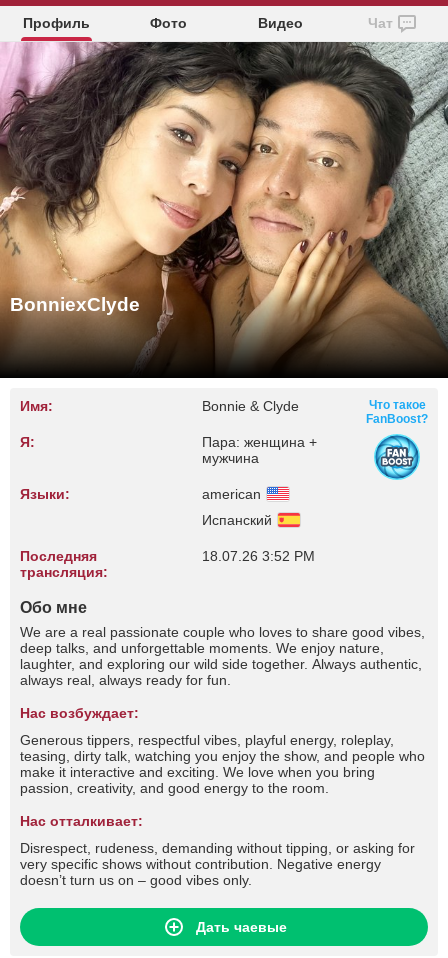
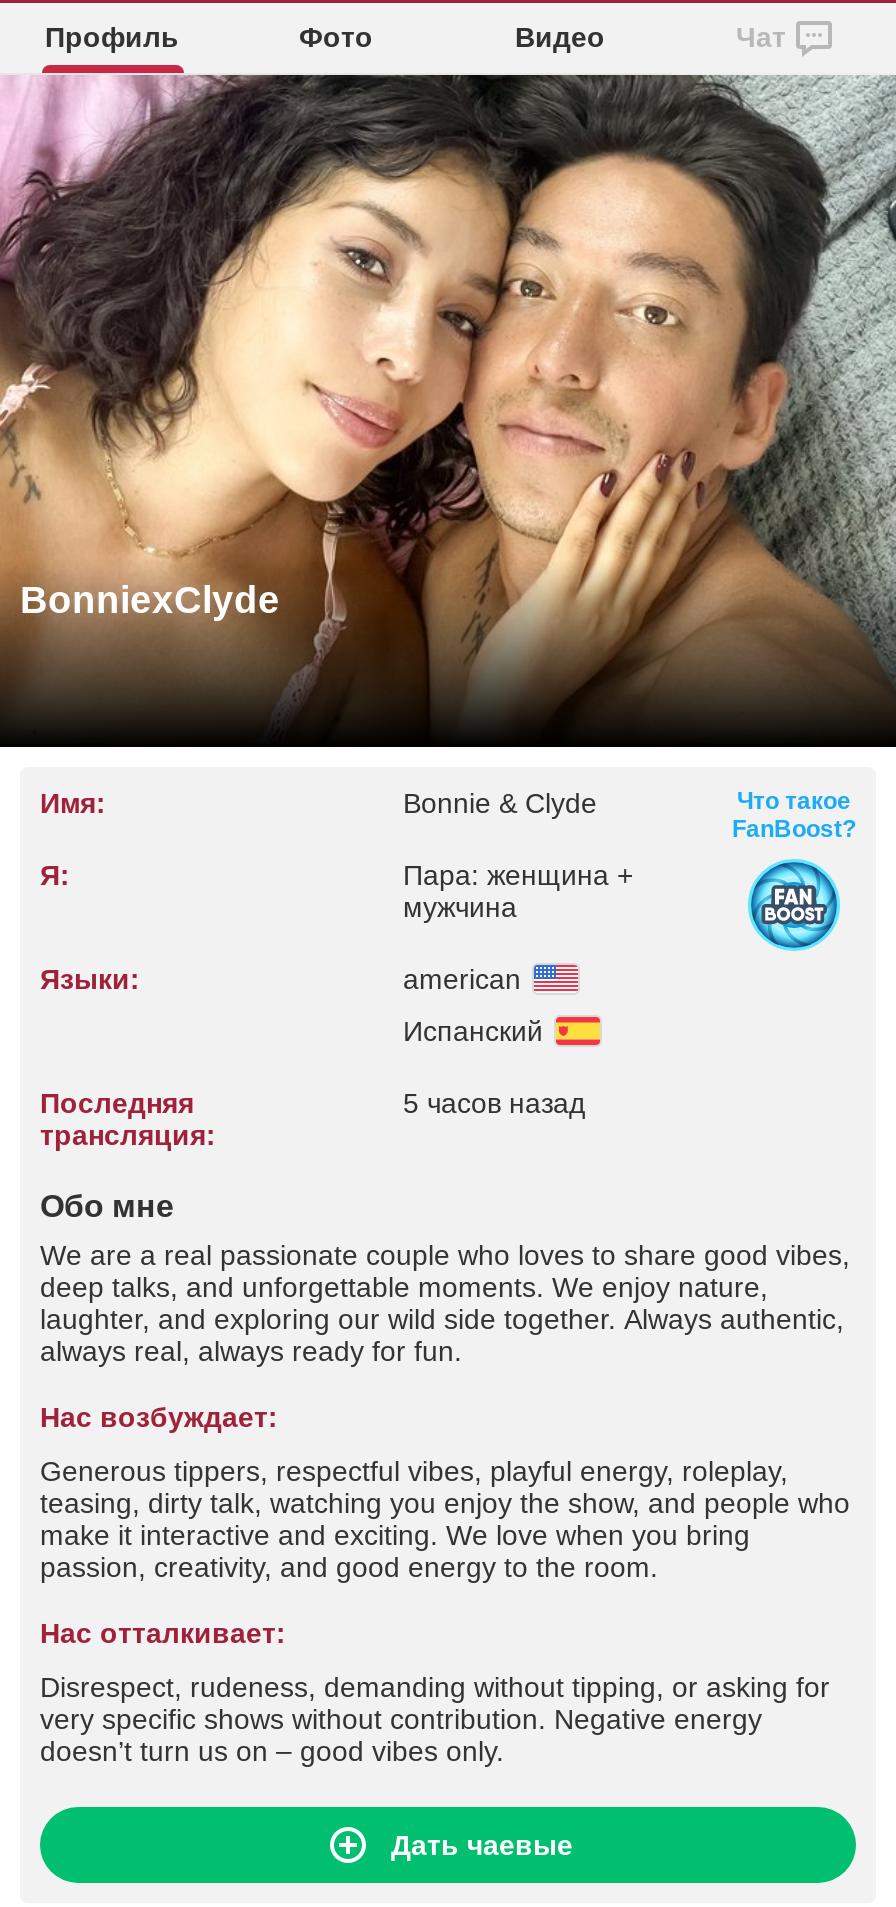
- 18.07.26 3:52 PM
+ 5 часов назад
